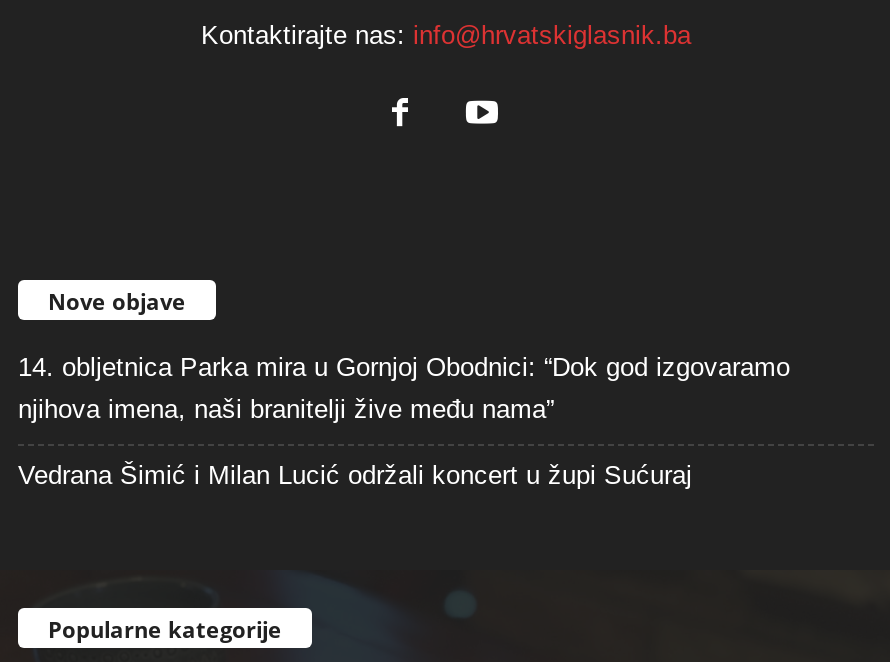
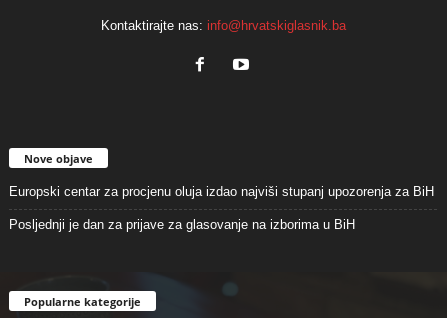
- 14. obljetnica Parka mira u Gornjoj Obodnici: “Dok god izgovaramo
- njihova imena, naši branitelji žive među nama”
+ Europski centar za procjenu oluja izdao najviši stupanj upozorenja za BiH

- Vedrana Šimić i Milan Lucić održali koncert u župi Sućuraj
+ Posljednji je dan za prijave za glasovanje na izborima u BiH
